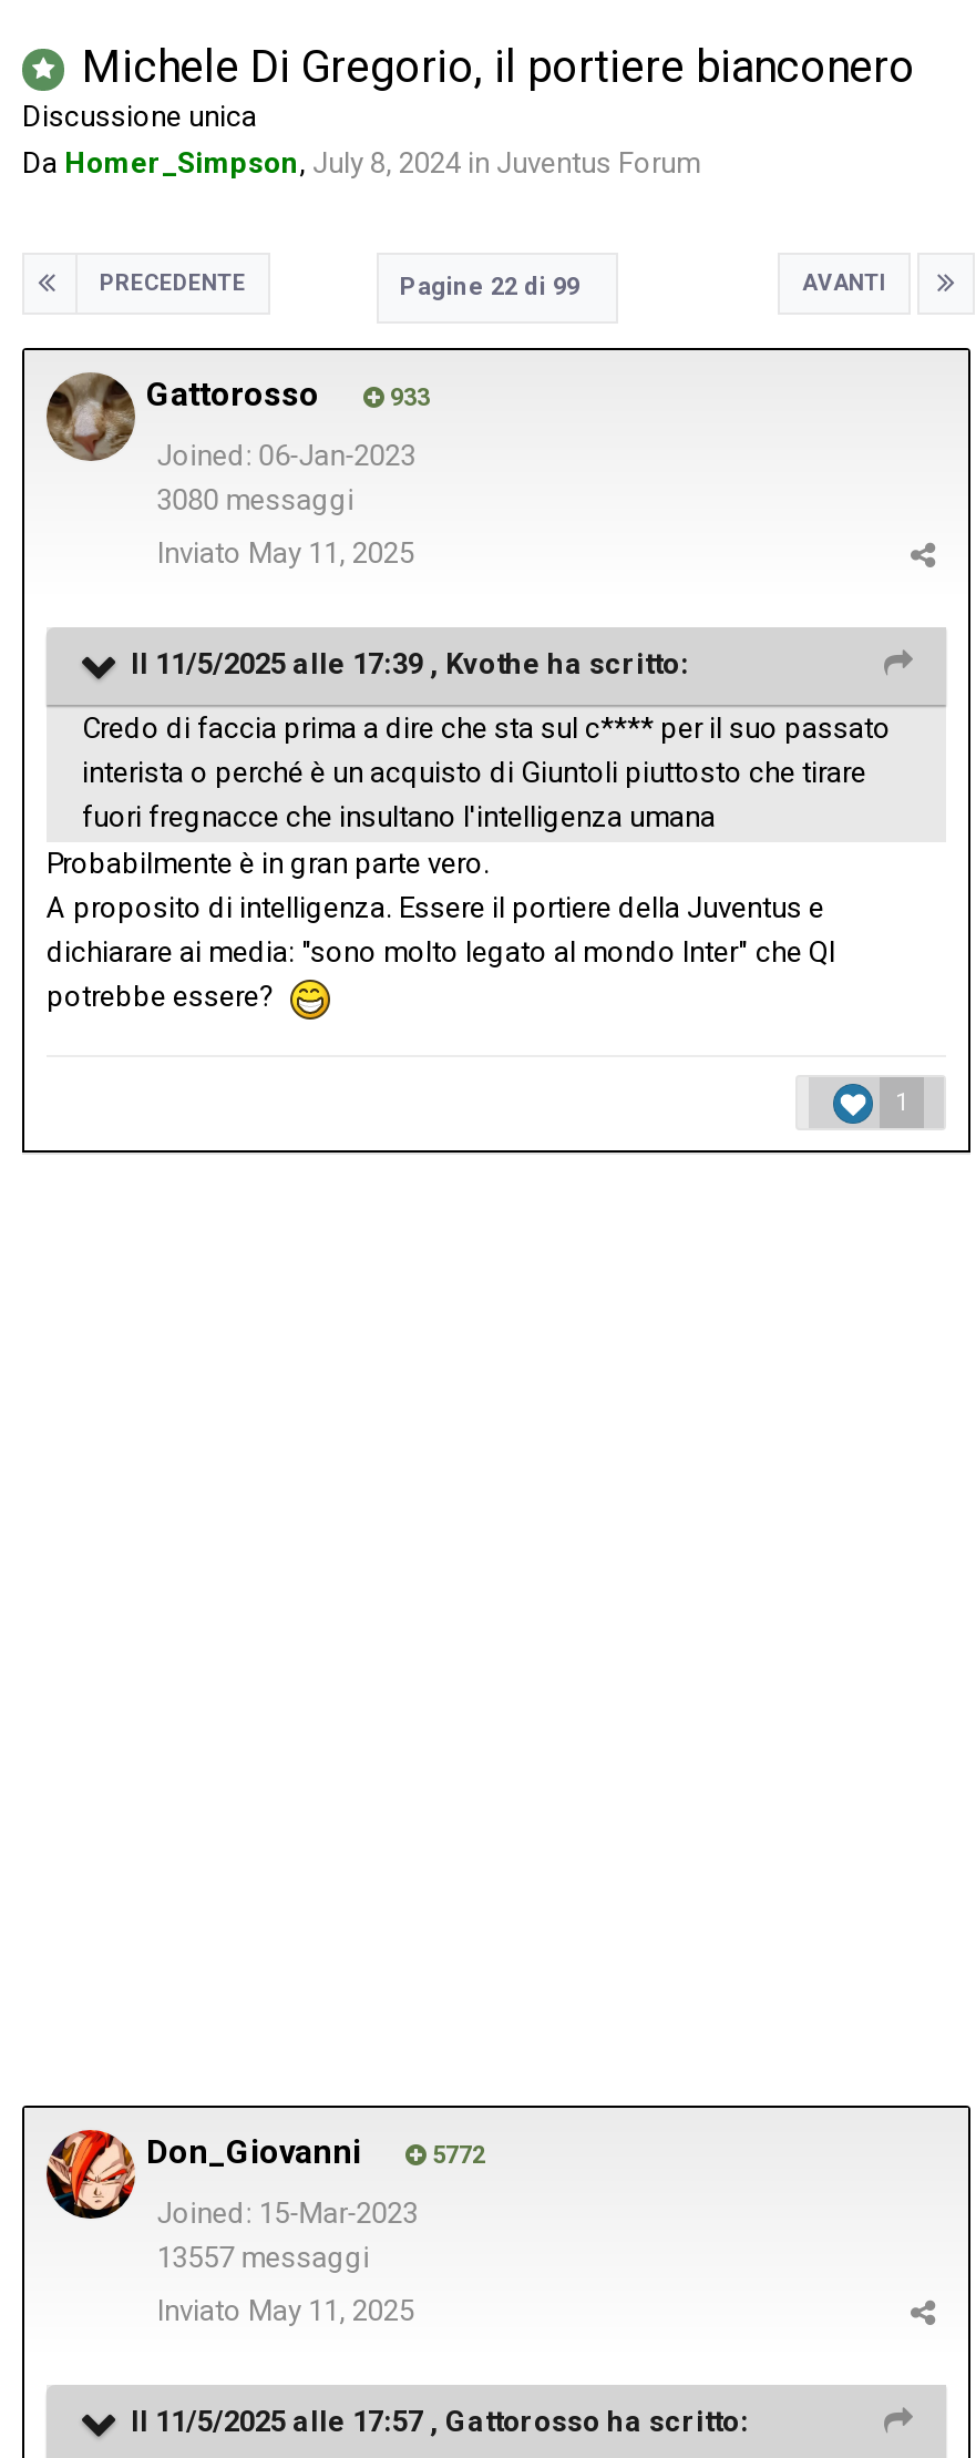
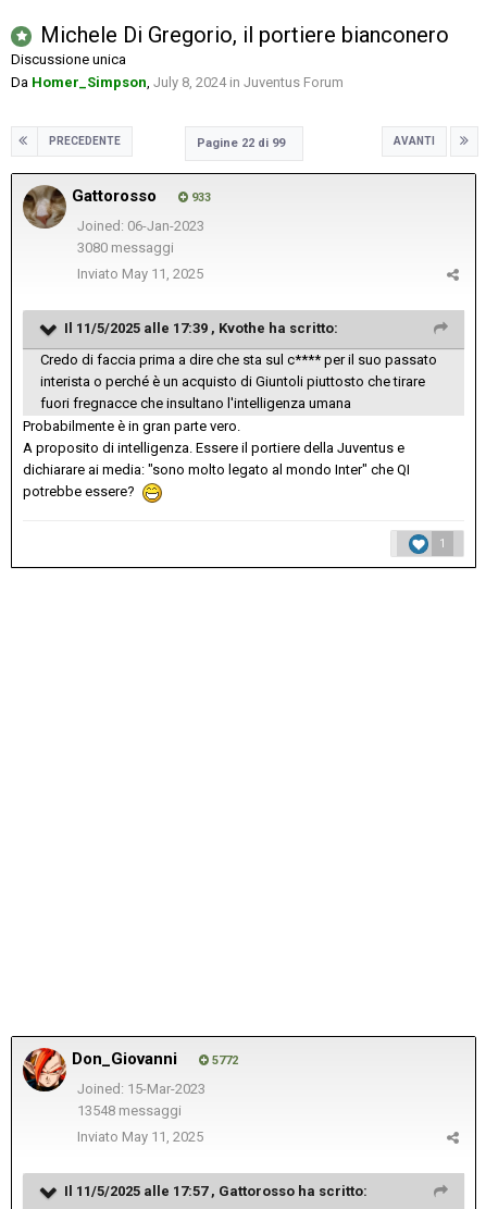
- 13557 messaggi
+ 13548 messaggi
